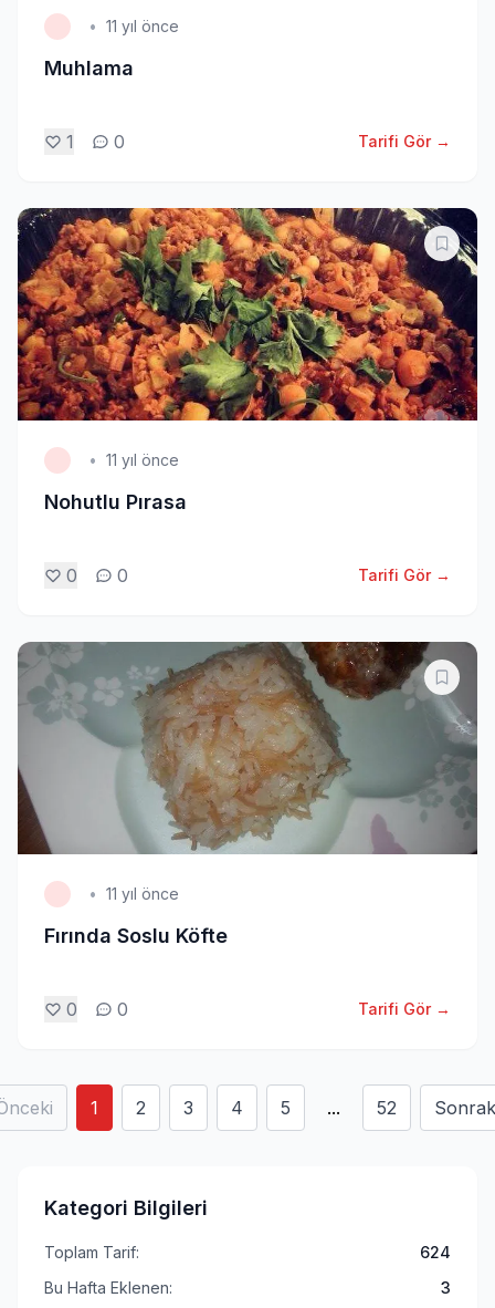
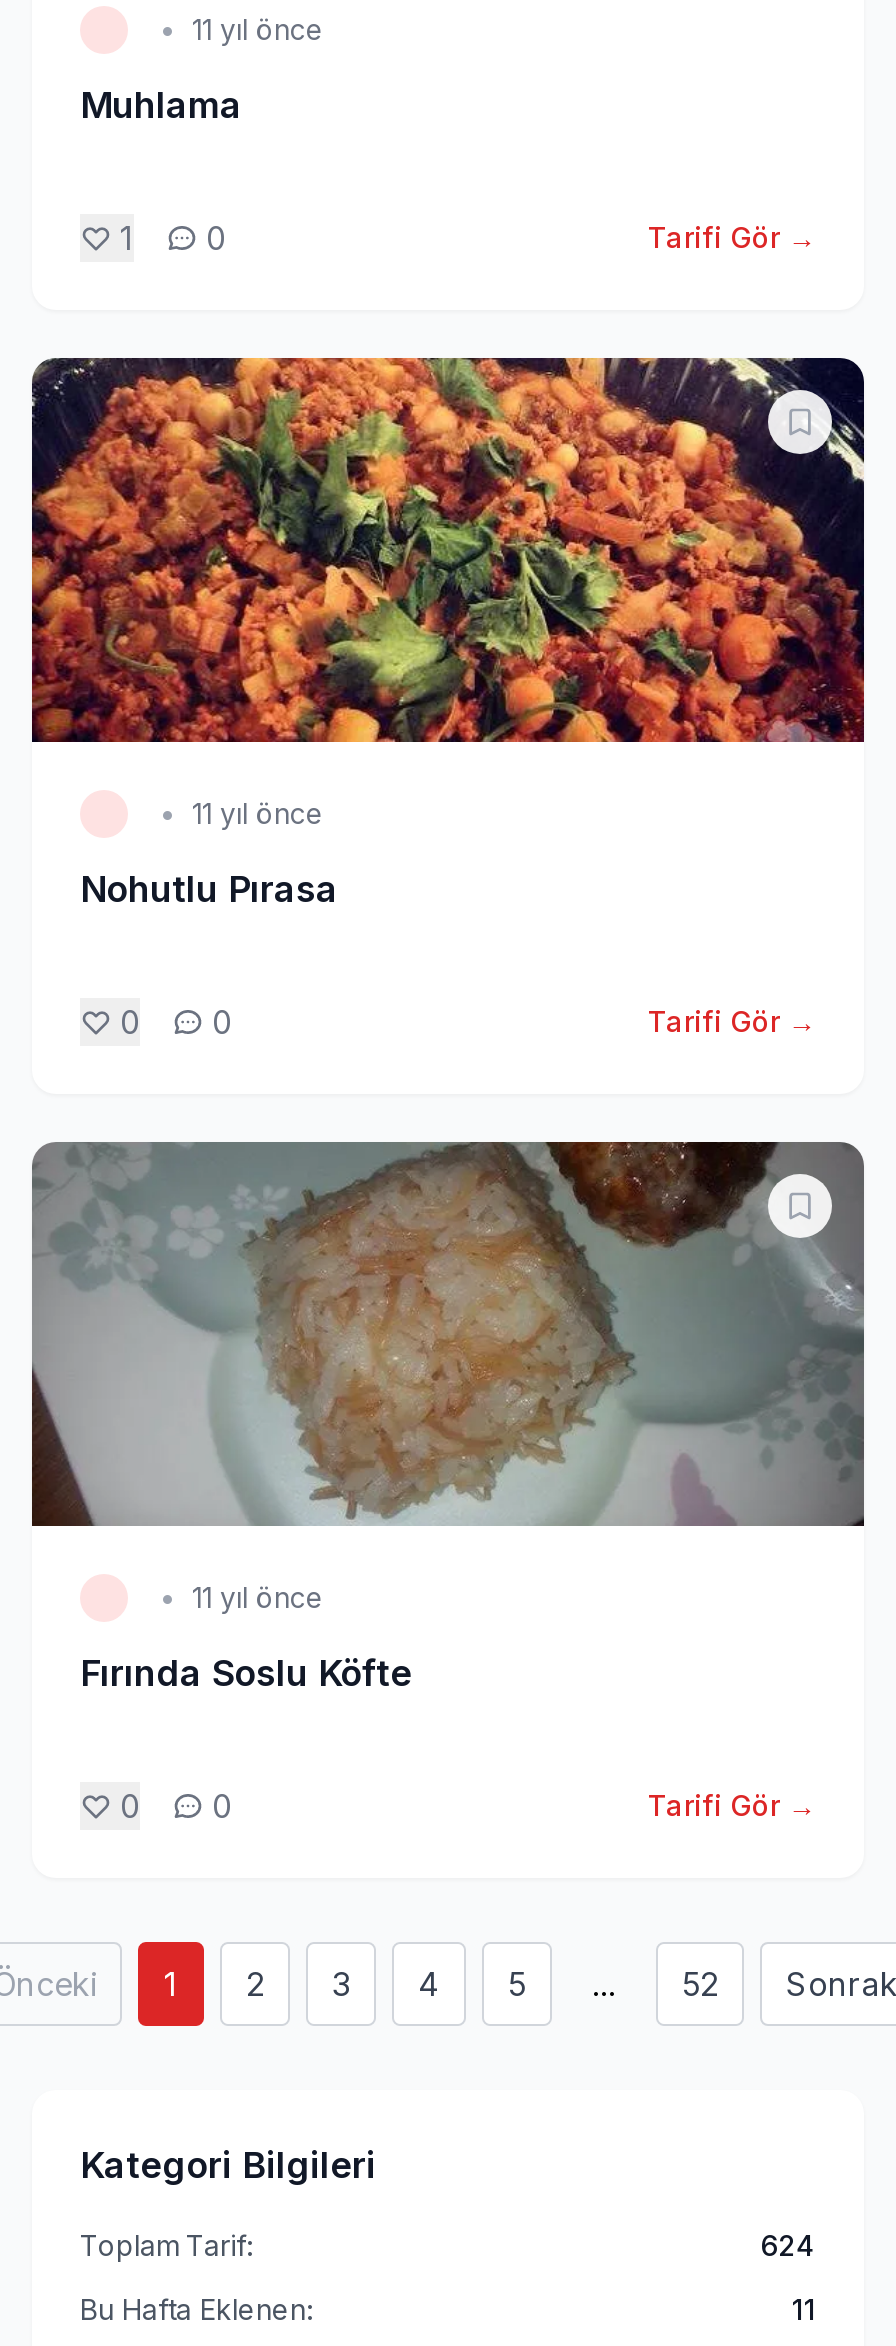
- 3
+ 11
